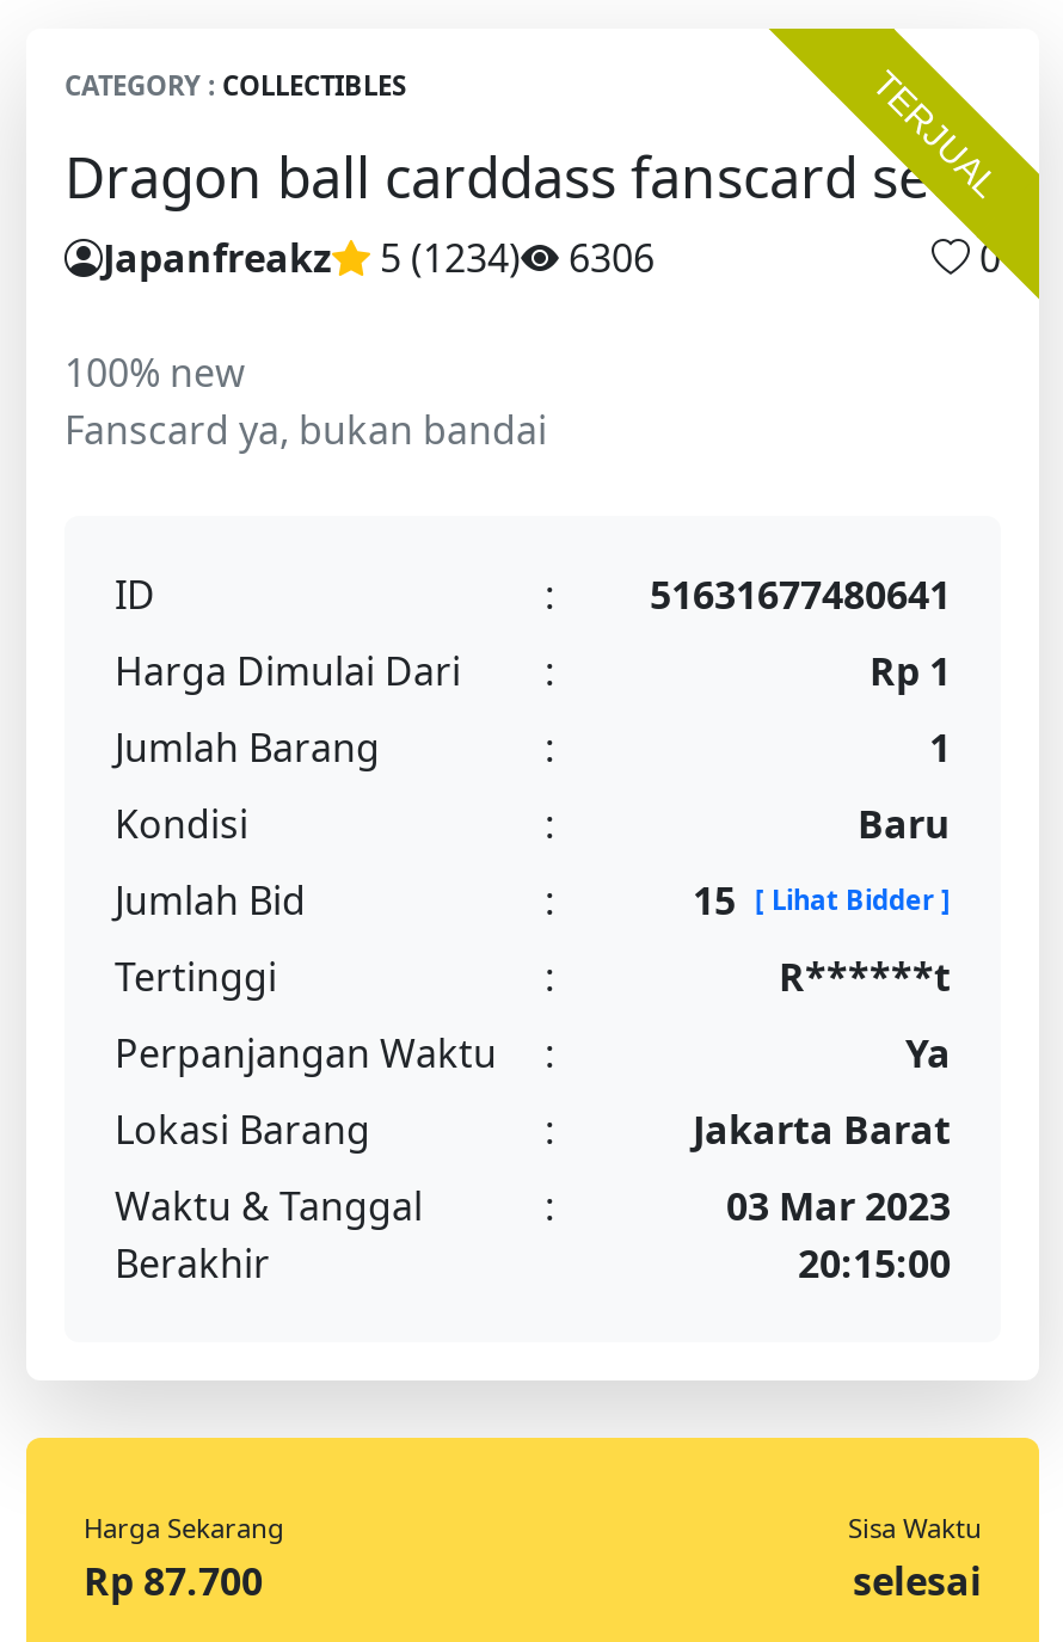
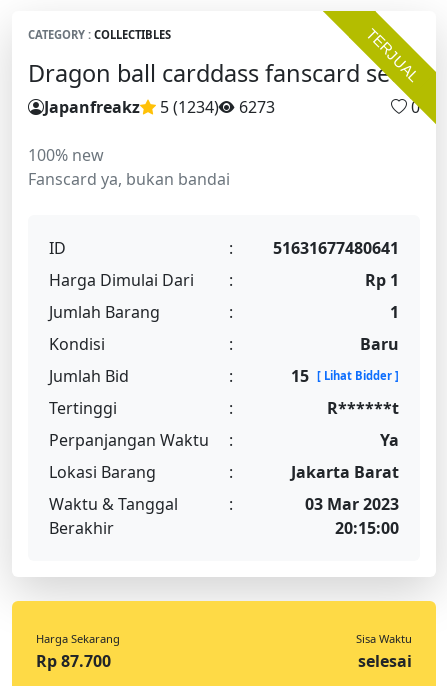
- Japanfreakz 5 (1234) 6306
+ Japanfreakz 5 (1234) 6273
